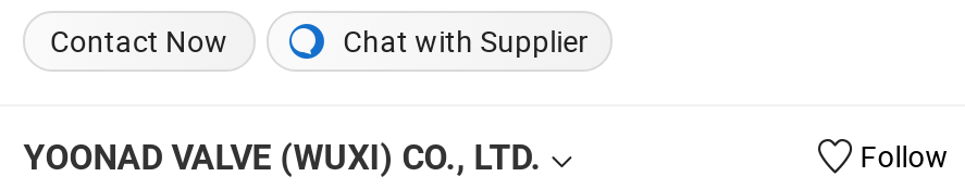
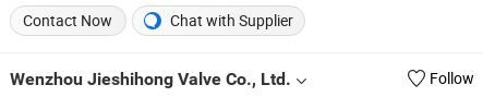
- YOONAD VALVE (WUXI) CO., LTD.
+ Wenzhou Jieshihong Valve Co., Ltd.
